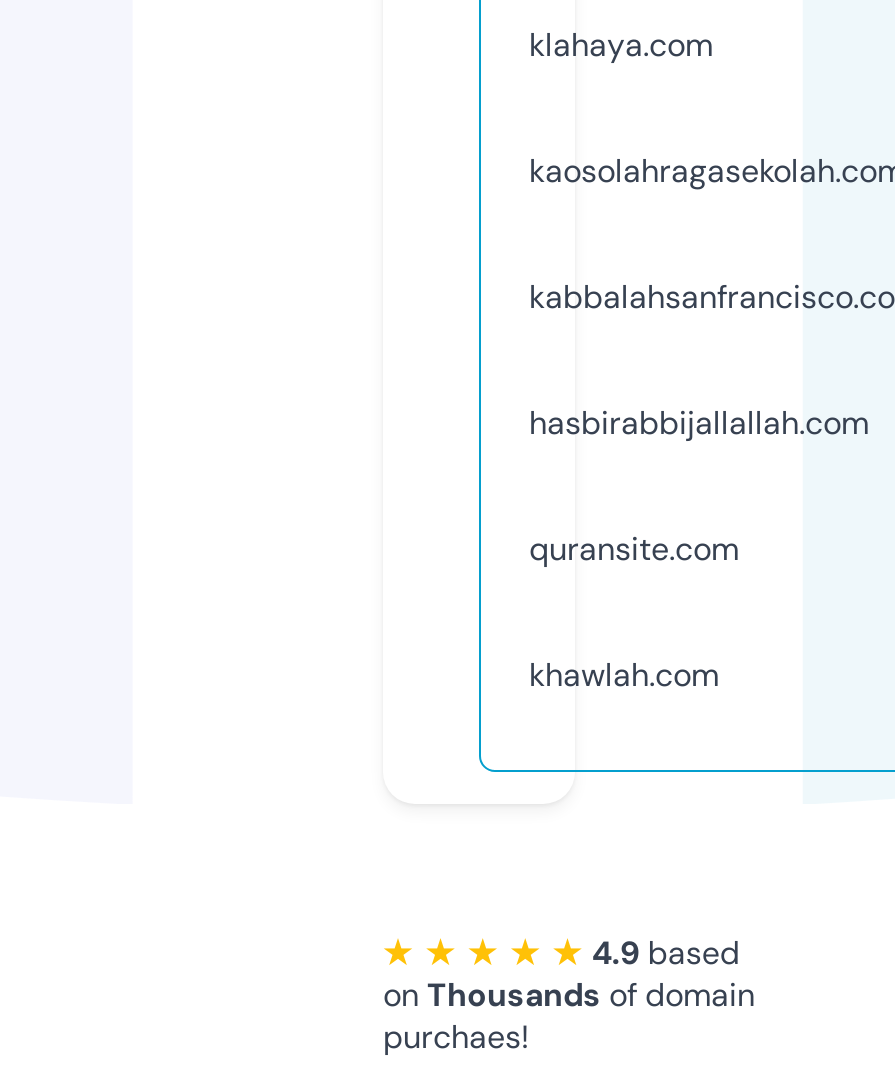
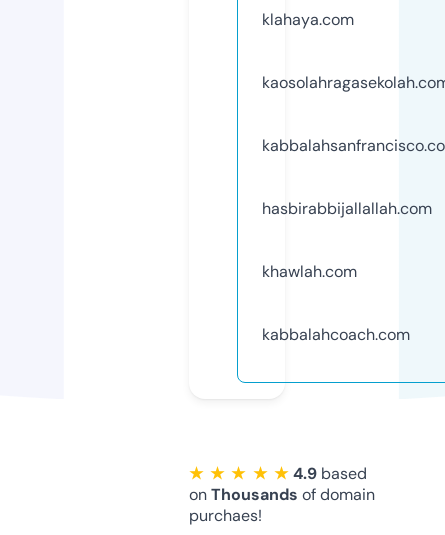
- quransite.com

moved up: khawlah.com

+ kabbalahcoach.com
